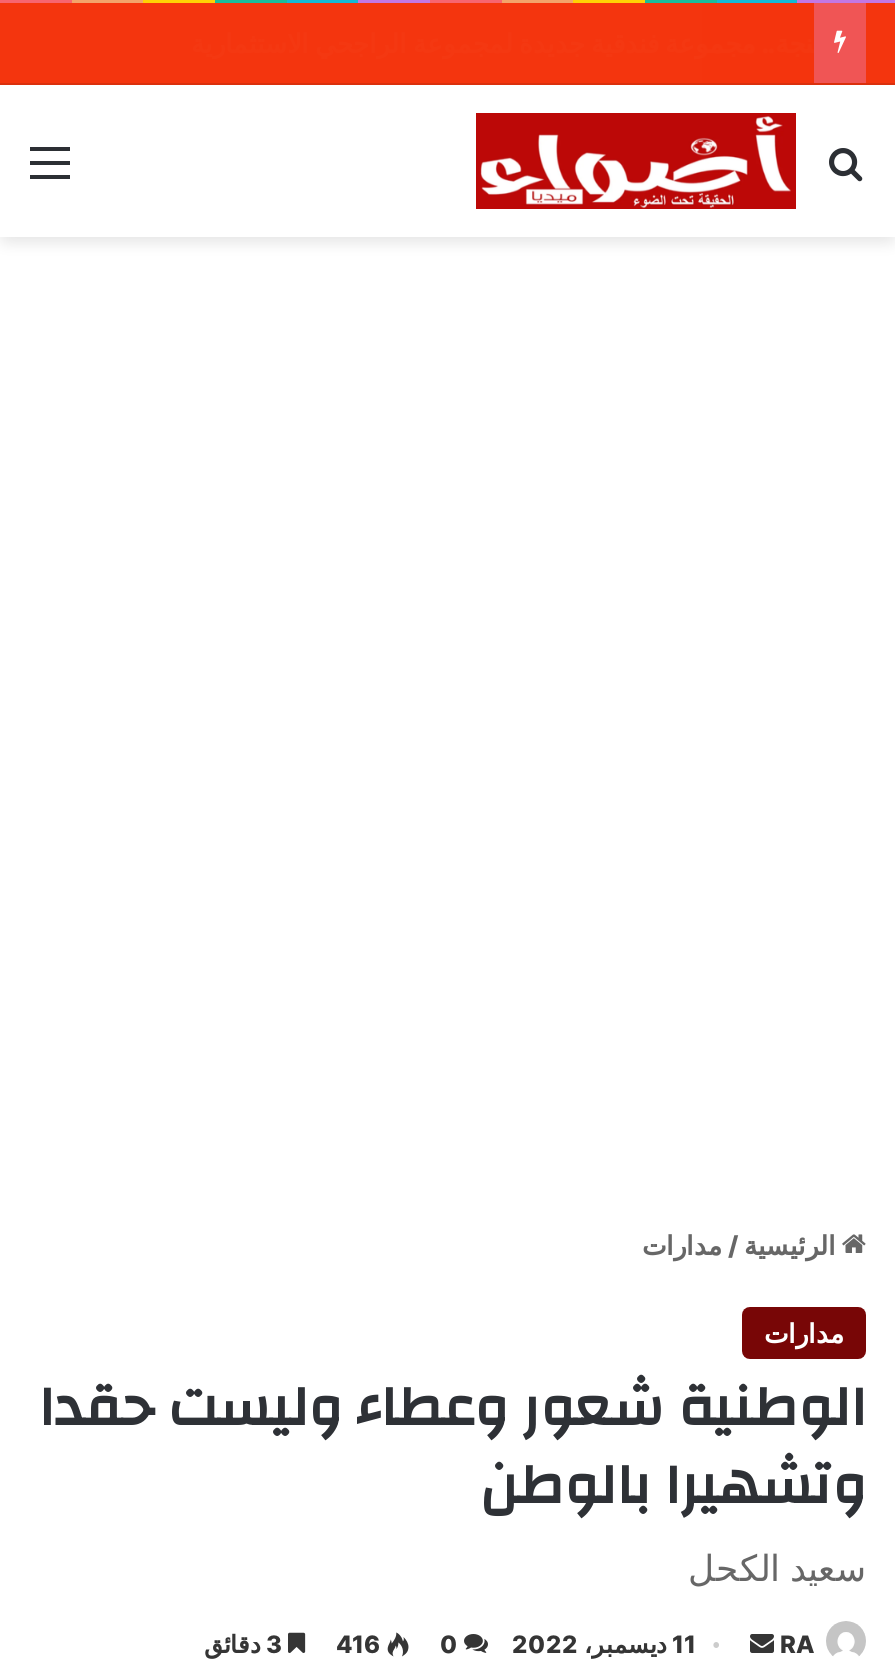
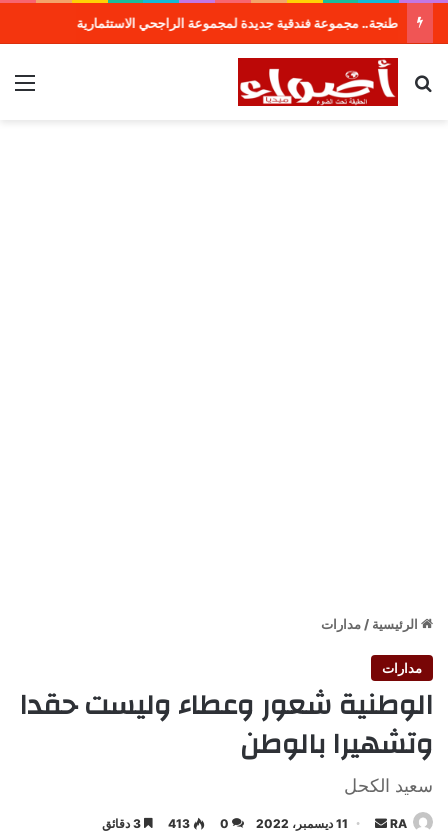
+ طنجة.. مجموعة فندقية جديدة لمجموعة الراجحي الاستثمارية

- 416
+ 413
